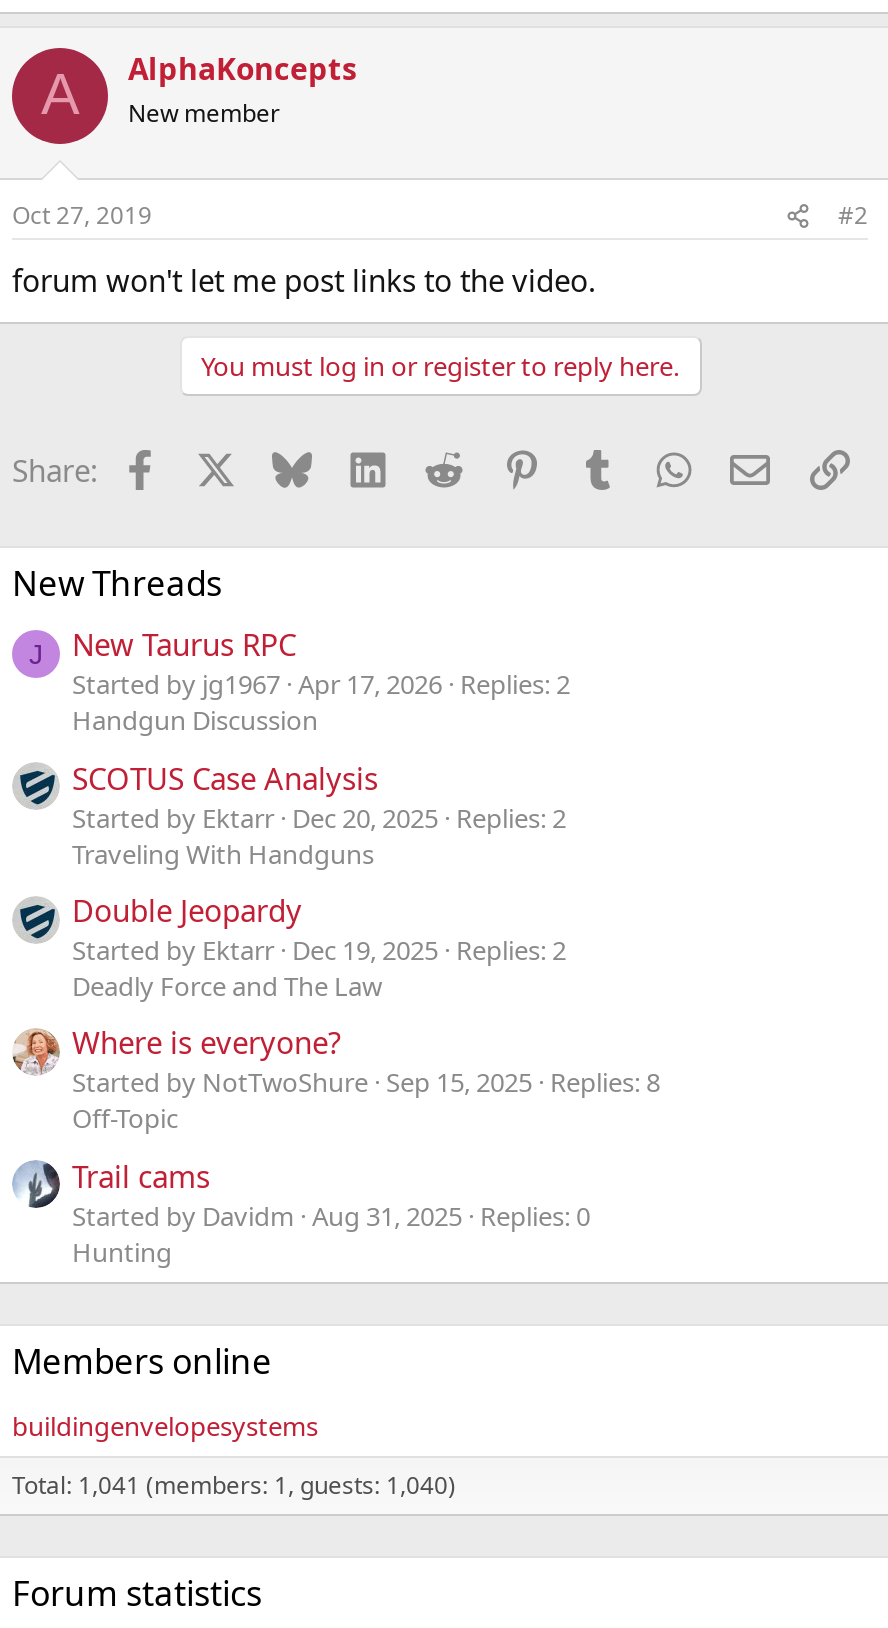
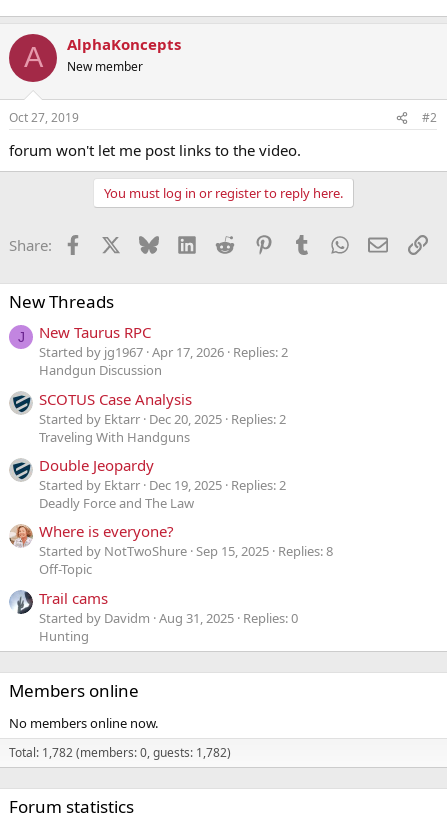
- buildingenvelopesystems
+ No members online now.

- Total: 1,041 (members: 1, guests: 1,040)
+ Total: 1,782 (members: 0, guests: 1,782)
